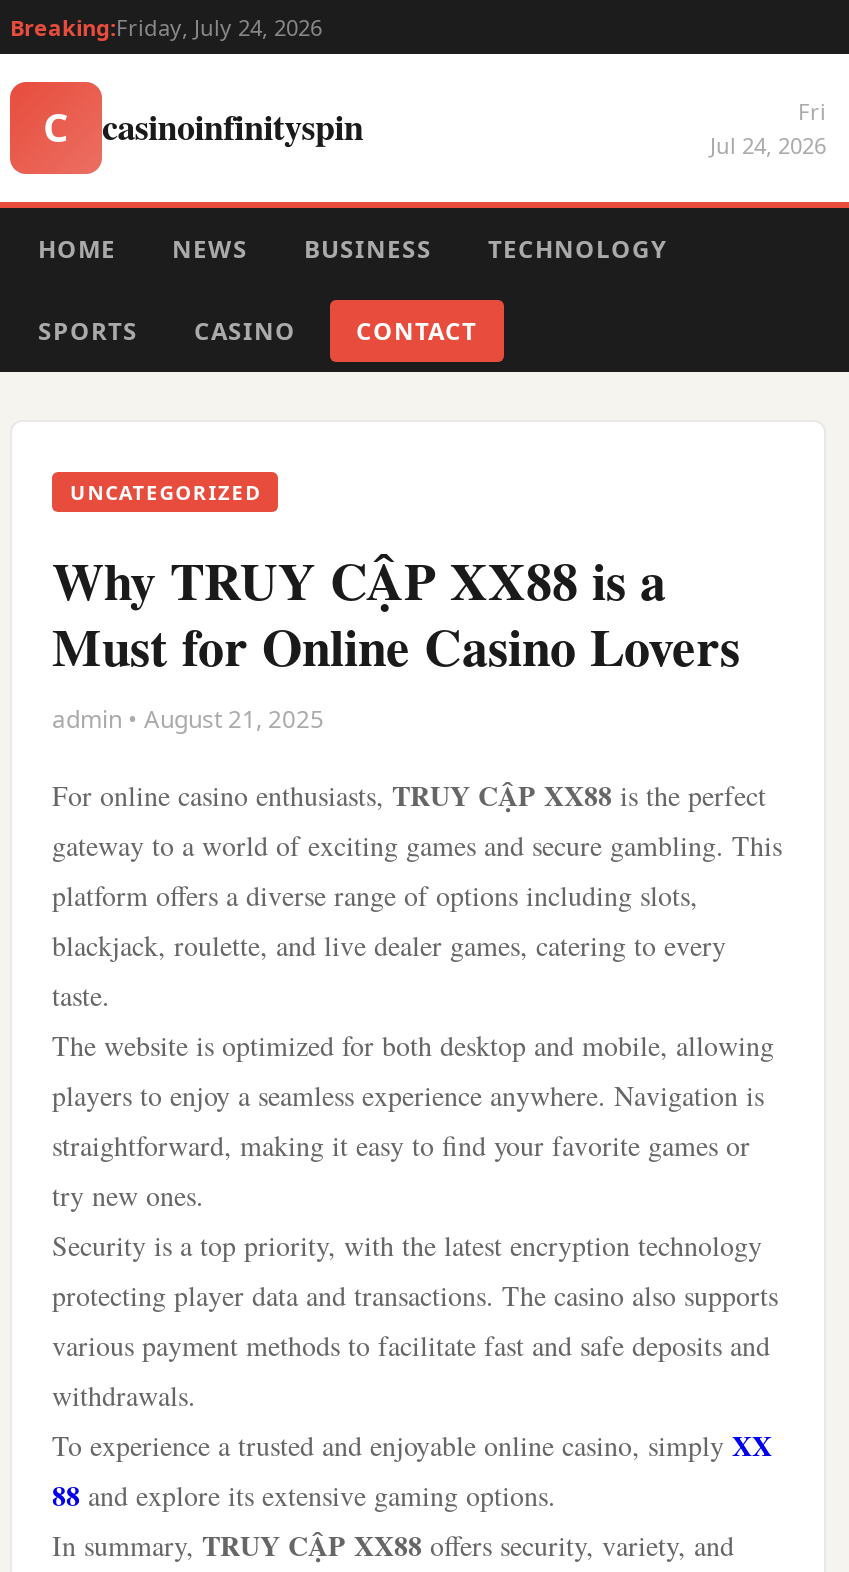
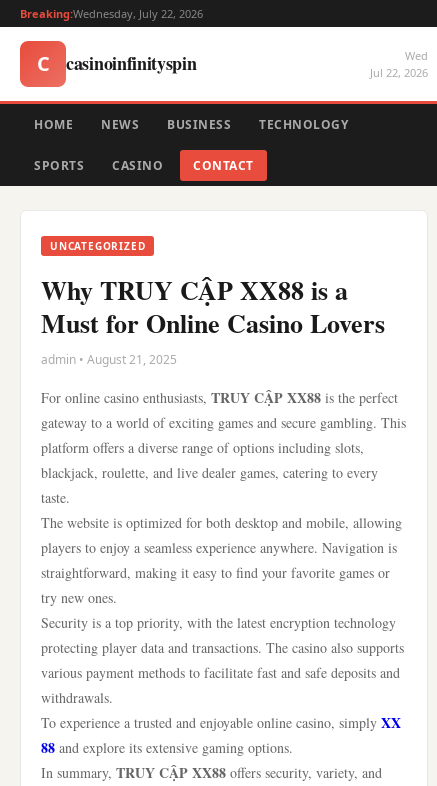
- Breaking:Friday, July 24, 2026
+ Breaking:Wednesday, July 22, 2026

- Fri
- Jul 24, 2026
+ Wed
+ Jul 22, 2026
